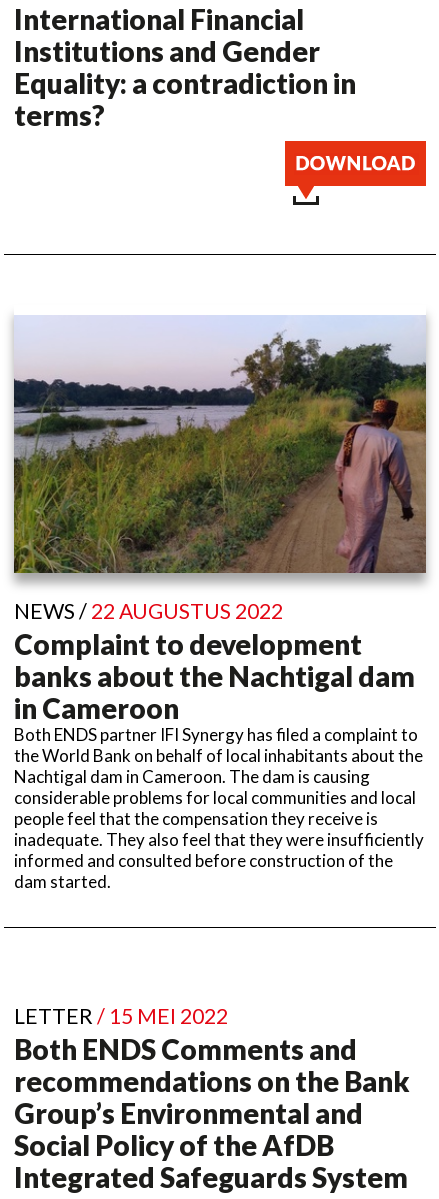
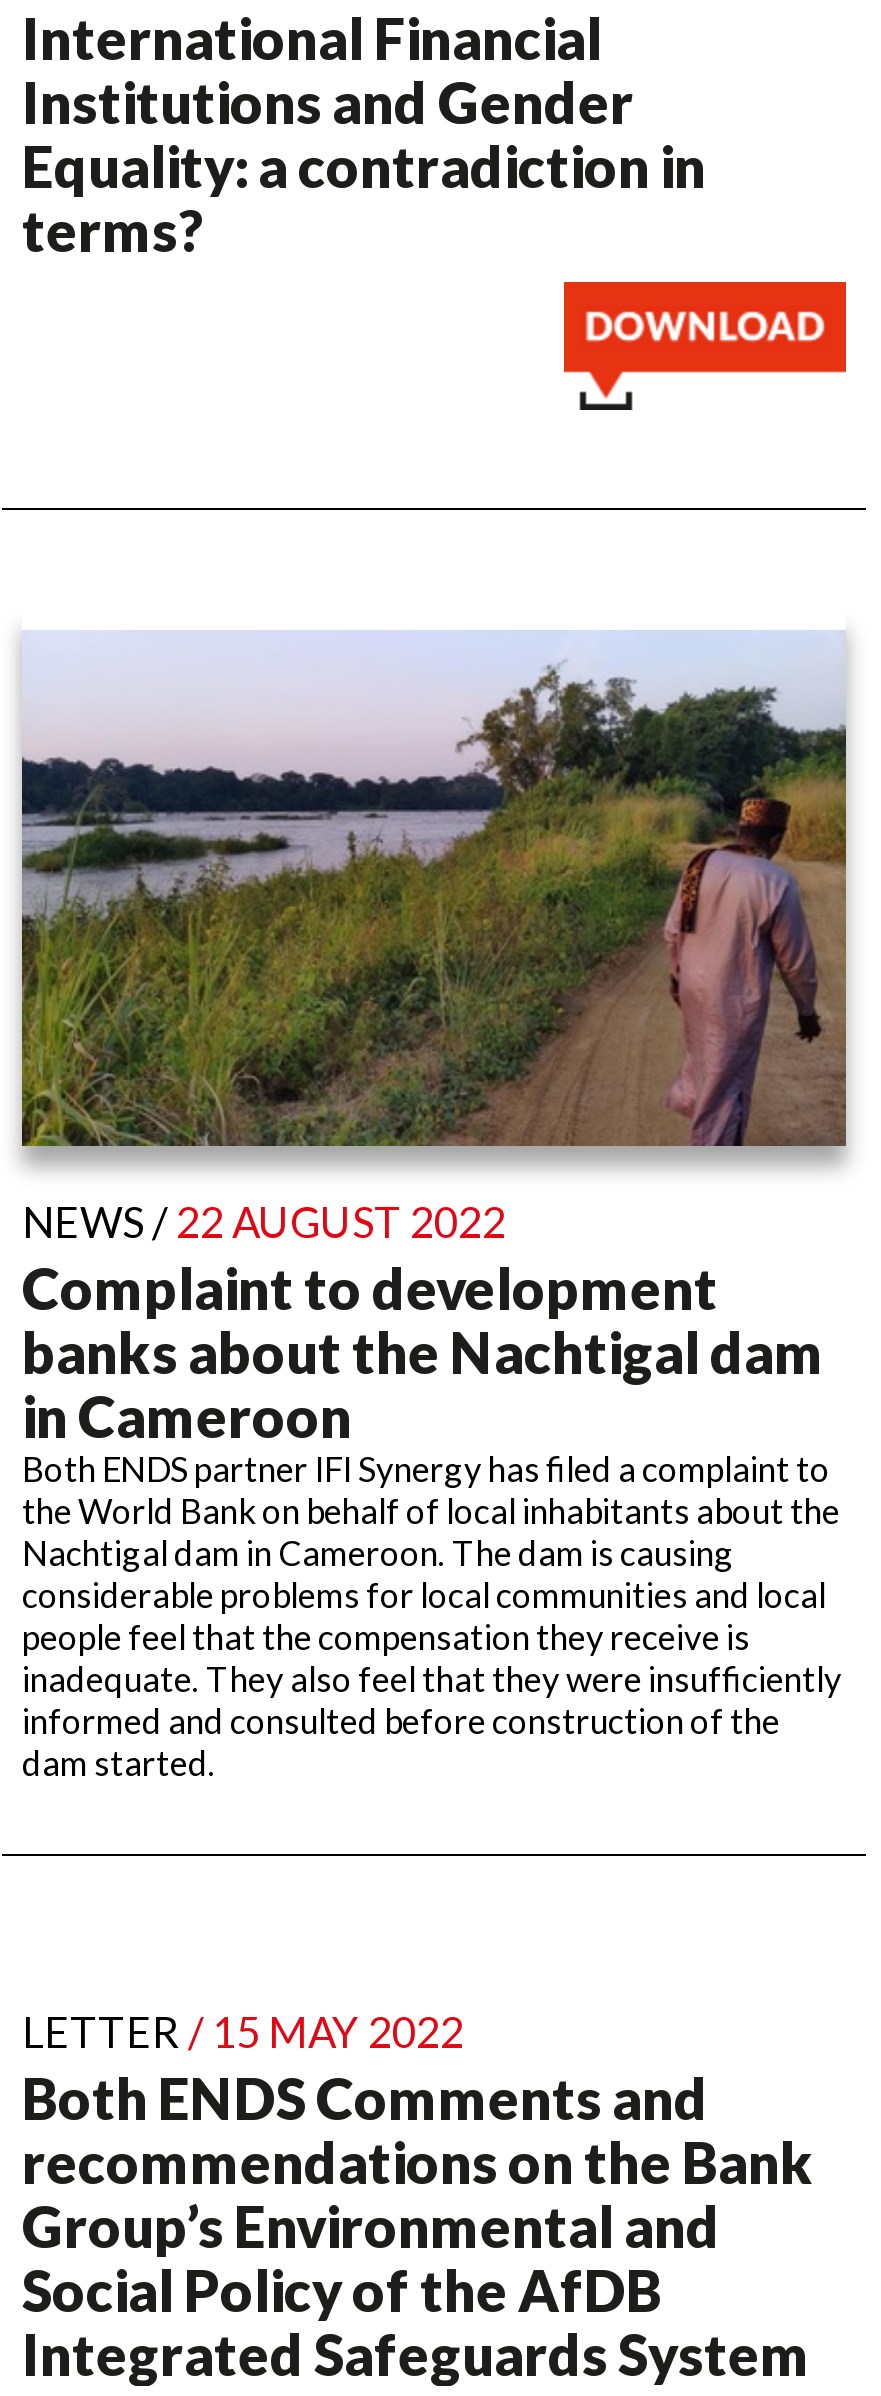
- NEWS / 22 AUGUSTUS 2022
+ NEWS / 22 AUGUST 2022

- LETTER / 15 MEI 2022
+ LETTER / 15 MAY 2022
